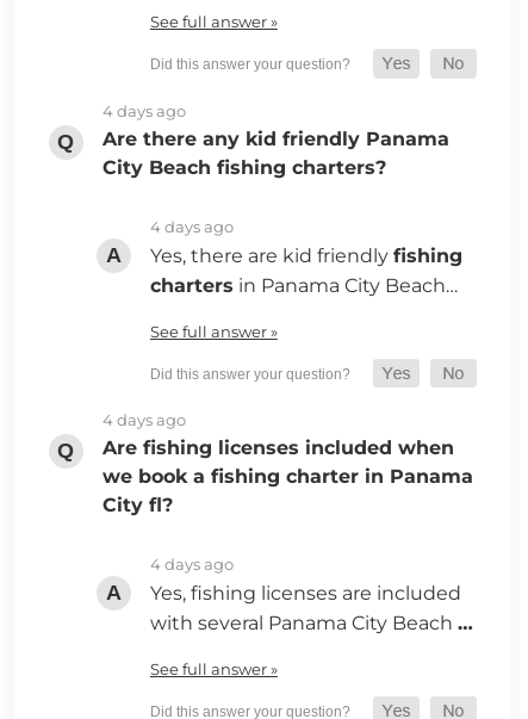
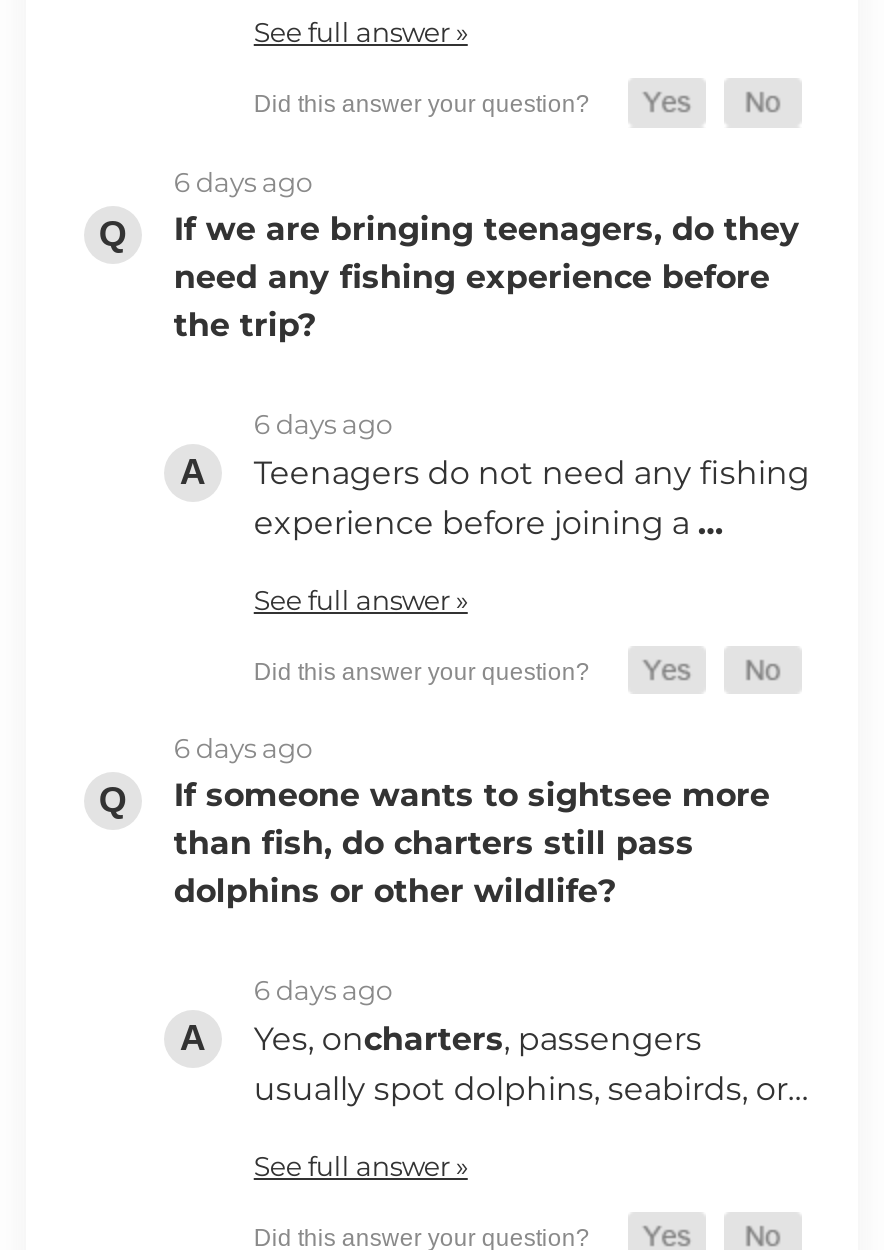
- 4 days ago
- Are there any kid friendly Panama
- City Beach fishing charters?
+ 6 days ago
+ If we are bringing teenagers, do they
+ need any fishing experience before
+ the trip?

- 4 days ago
- Yes, there are kid friendly fishing
- charters in Panama City Beach…
+ 6 days ago
+ Teenagers do not need any fishing
+ experience before joining a …

- 4 days ago
- Are fishing licenses included when
- we book a fishing charter in Panama
- City fl?
+ 6 days ago
+ If someone wants to sightsee more
+ than fish, do charters still pass
+ dolphins or other wildlife?

- 4 days ago
- Yes, fishing licenses are included
- with several Panama City Beach …
+ 6 days ago
+ Yes, oncharters, passengers
+ usually spot dolphins, seabirds, or…
